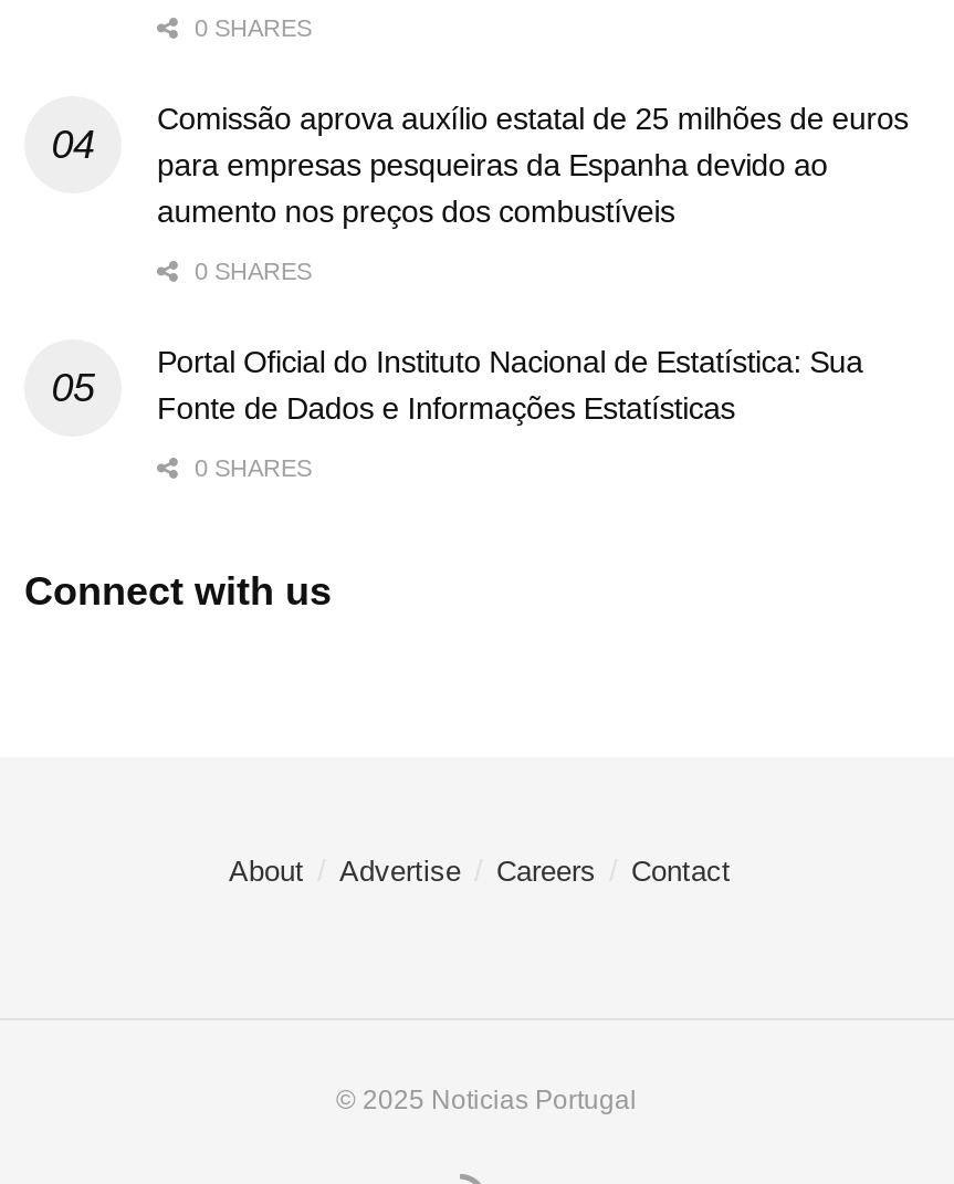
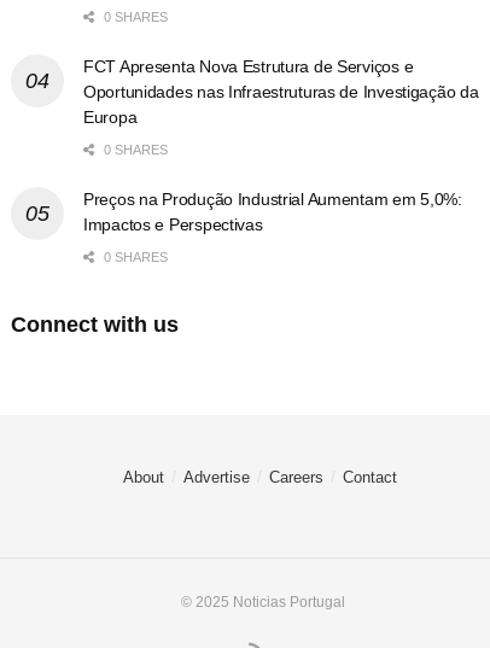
- Comissão aprova auxílio estatal de 25 milhões de euros
- para empresas pesqueiras da Espanha devido ao
- aumento nos preços dos combustíveis
+ FCT Apresenta Nova Estrutura de Serviços e
+ Oportunidades nas Infraestruturas de Investigação da
+ Europa

- Portal Oficial do Instituto Nacional de Estatística: Sua
- Fonte de Dados e Informações Estatísticas
+ Preços na Produção Industrial Aumentam em 5,0%:
+ Impactos e Perspectivas
